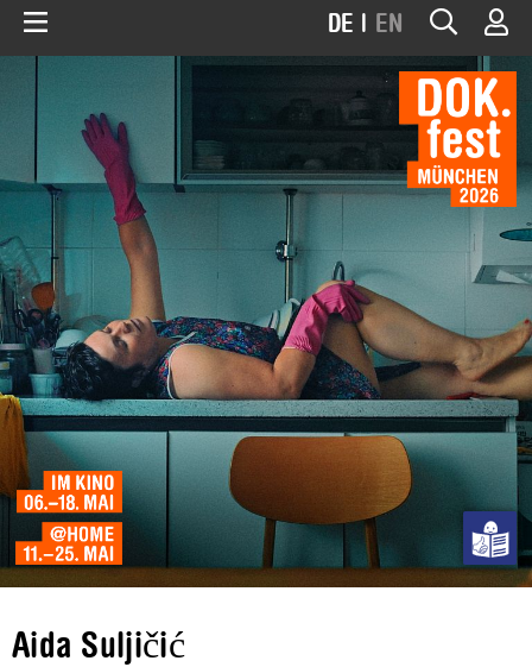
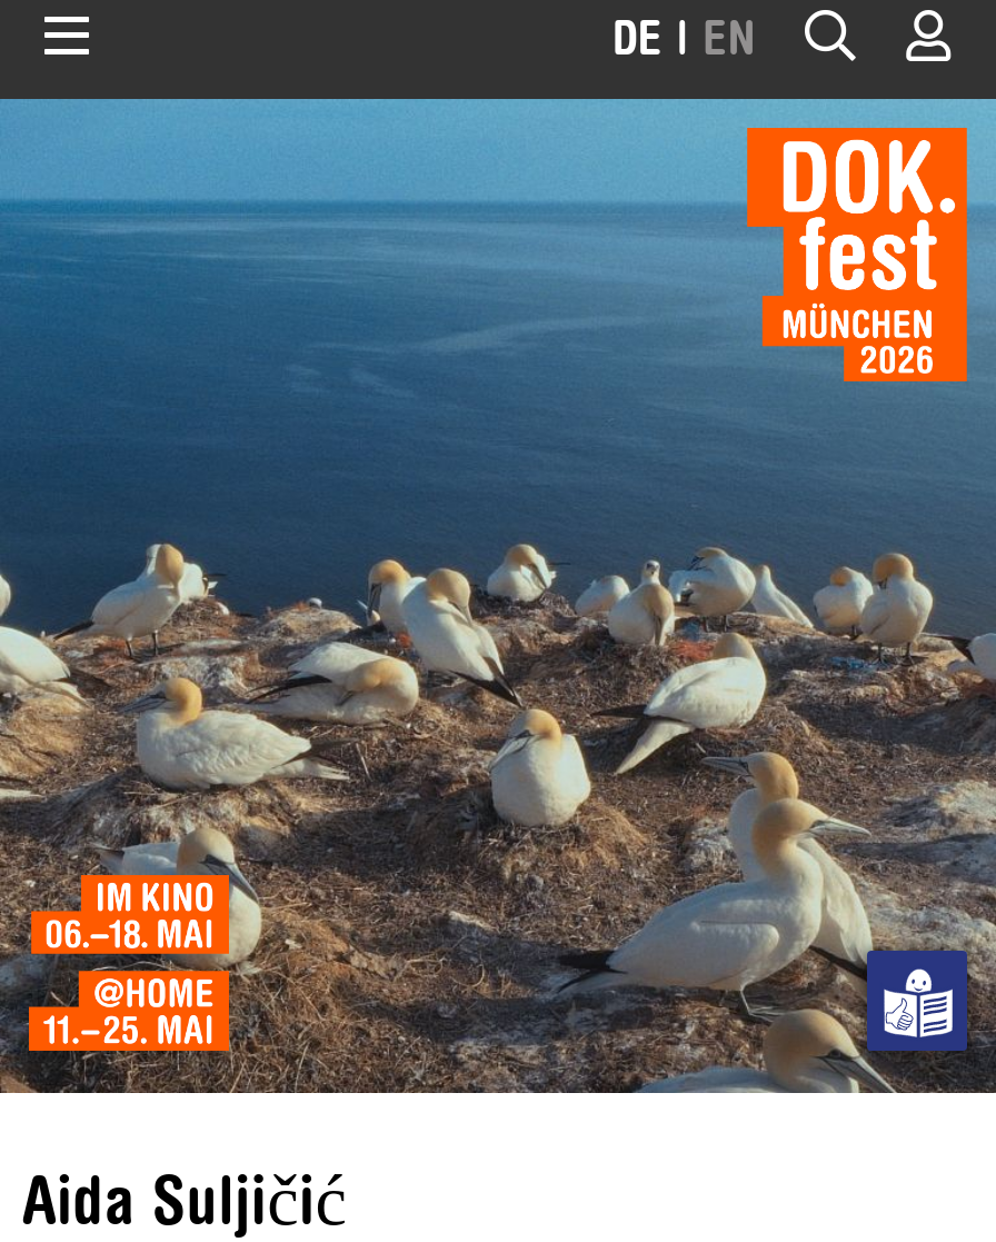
- [image]
+ [image]
